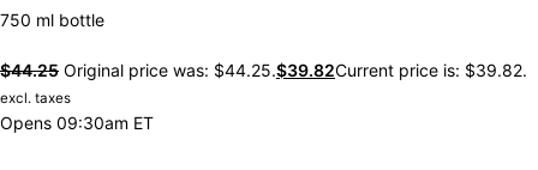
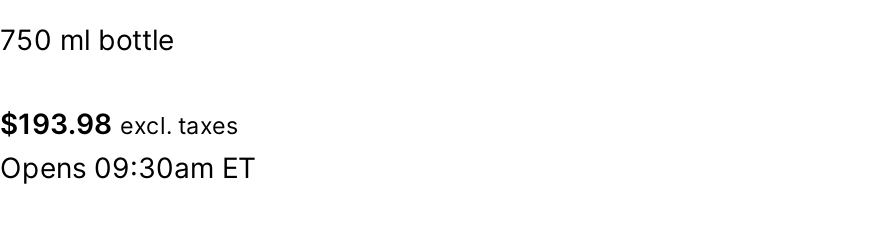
- $44.25 Original price was: $44.25.$39.82Current price is: $39.82.
- excl. taxes
+ $193.98 excl. taxes
